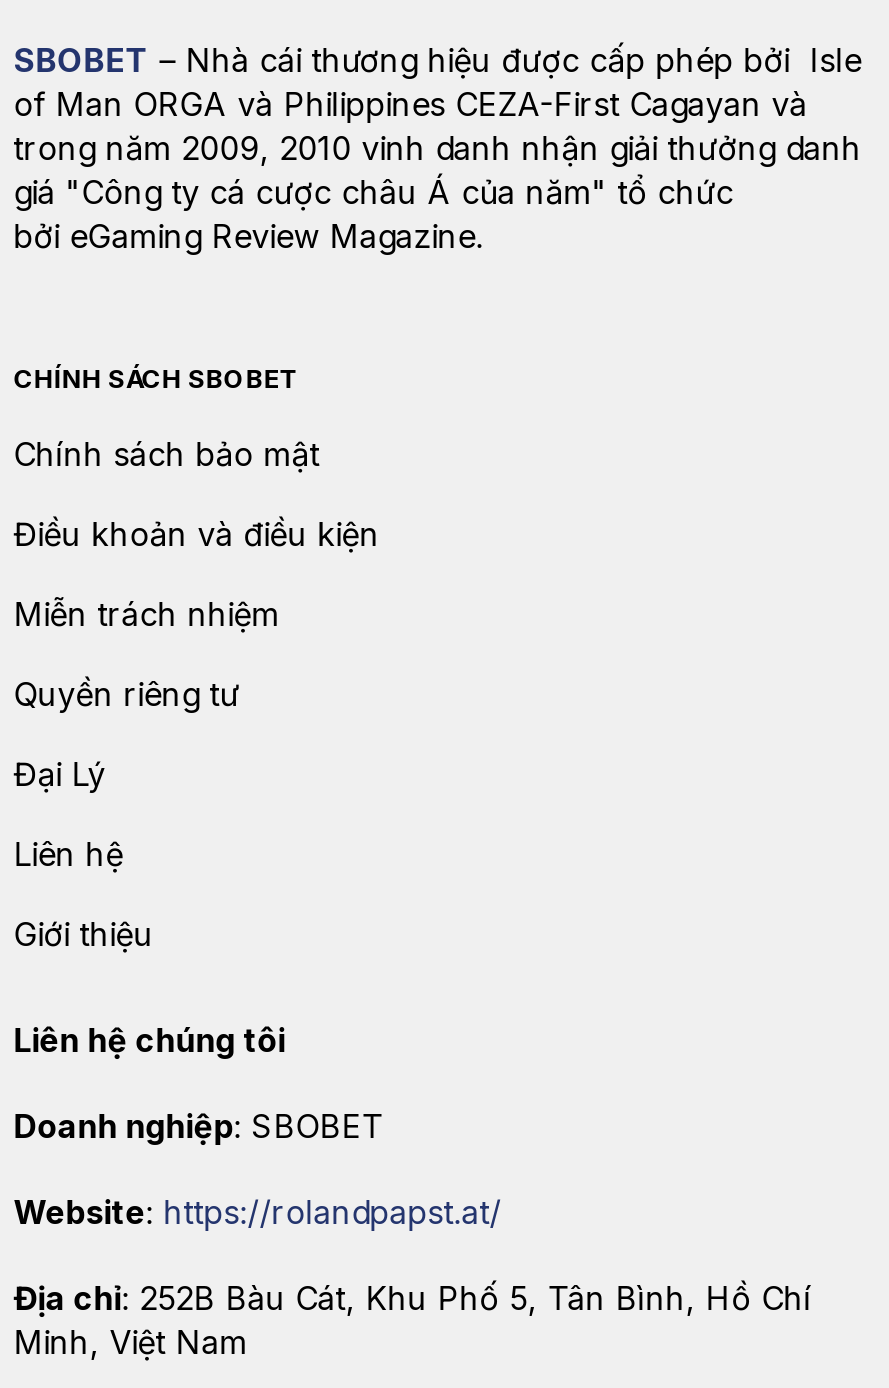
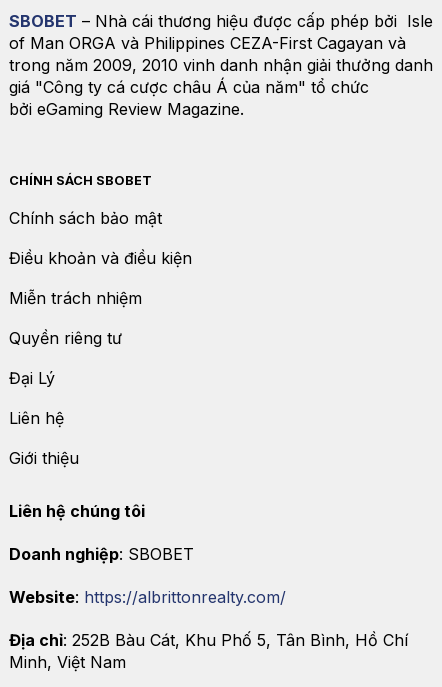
- Website: https://rolandpapst.at/
+ Website: https://albrittonrealty.com/
